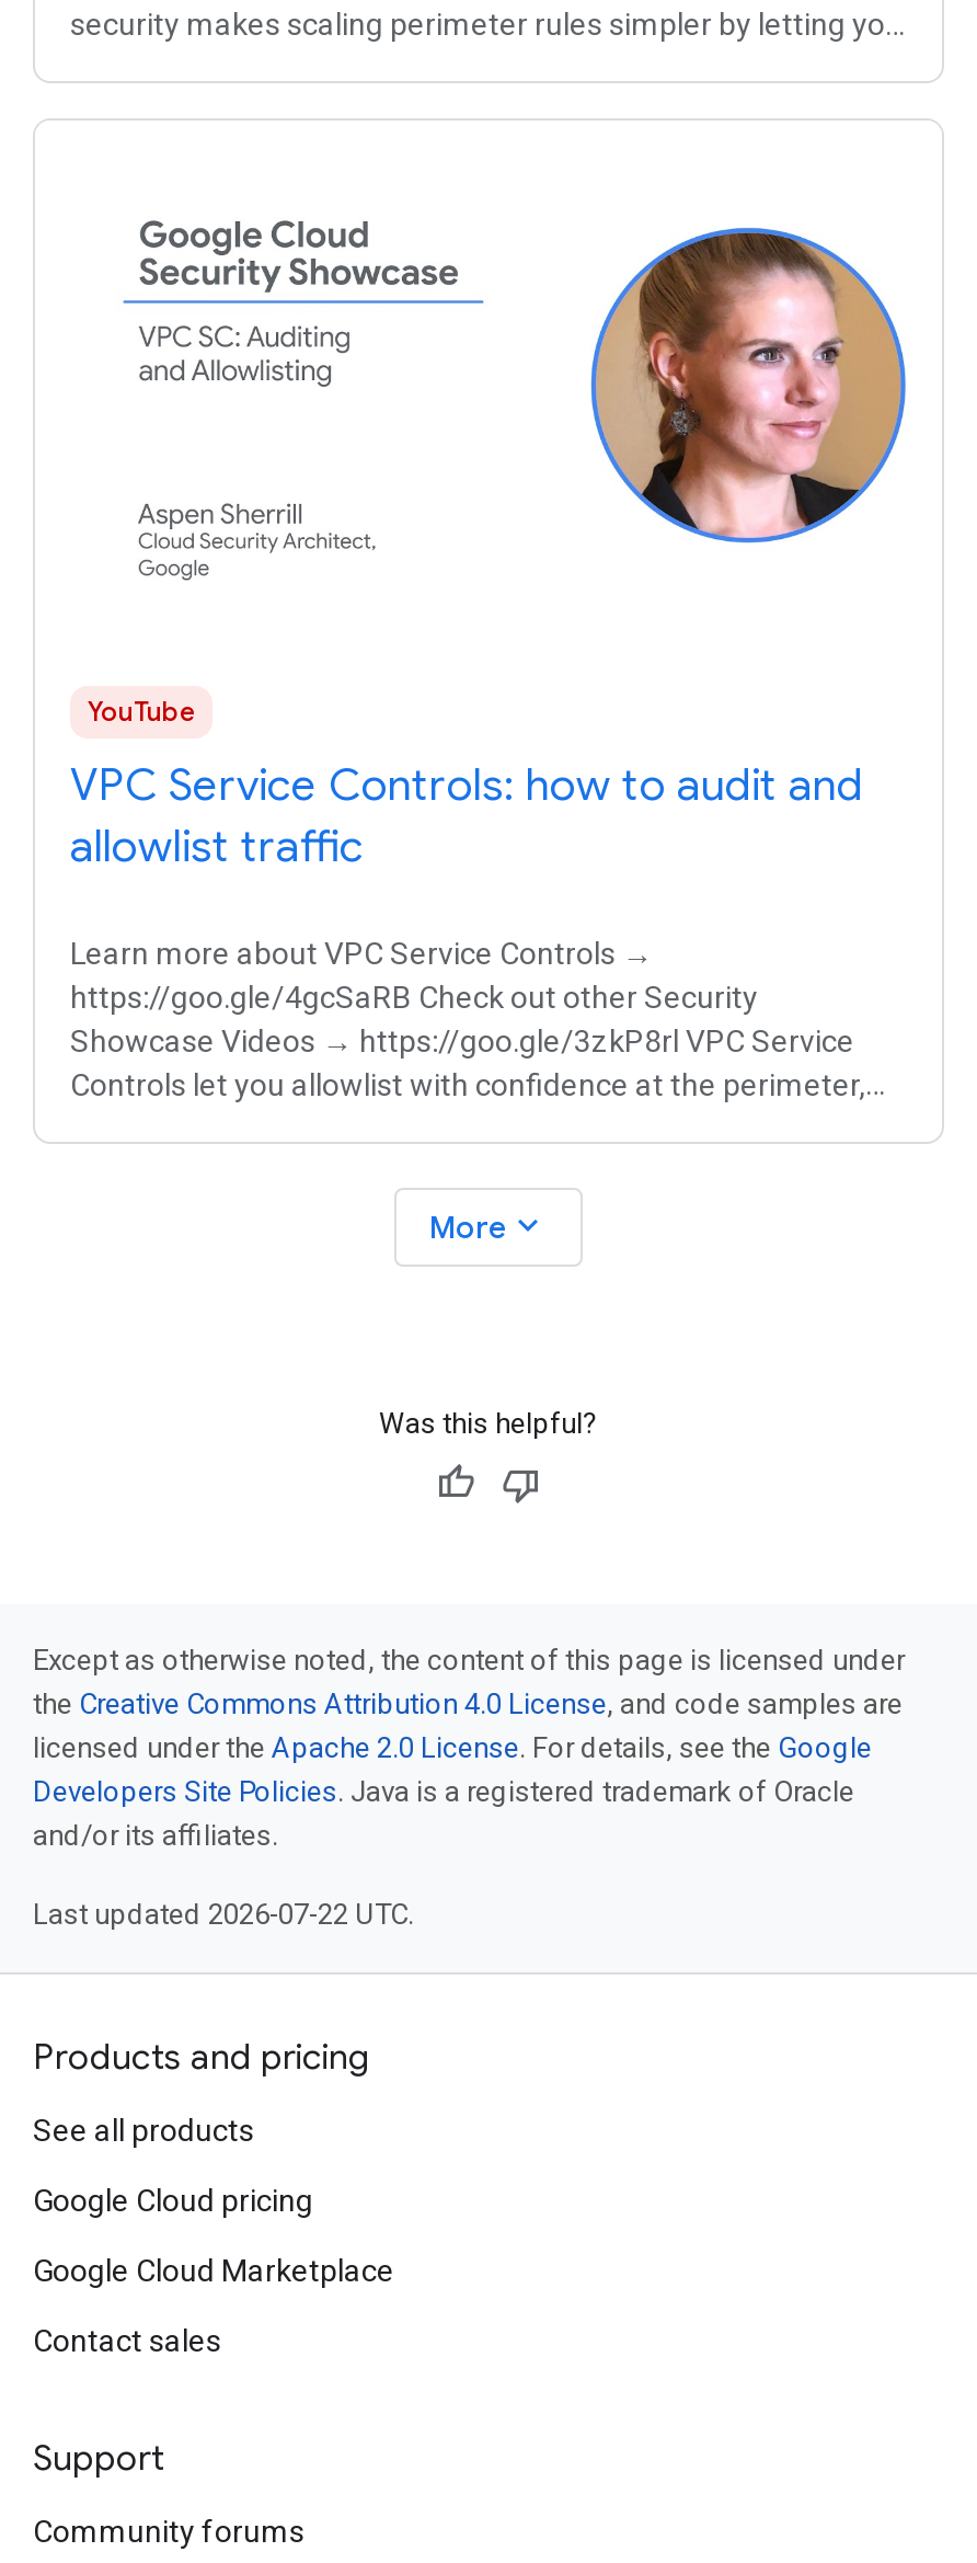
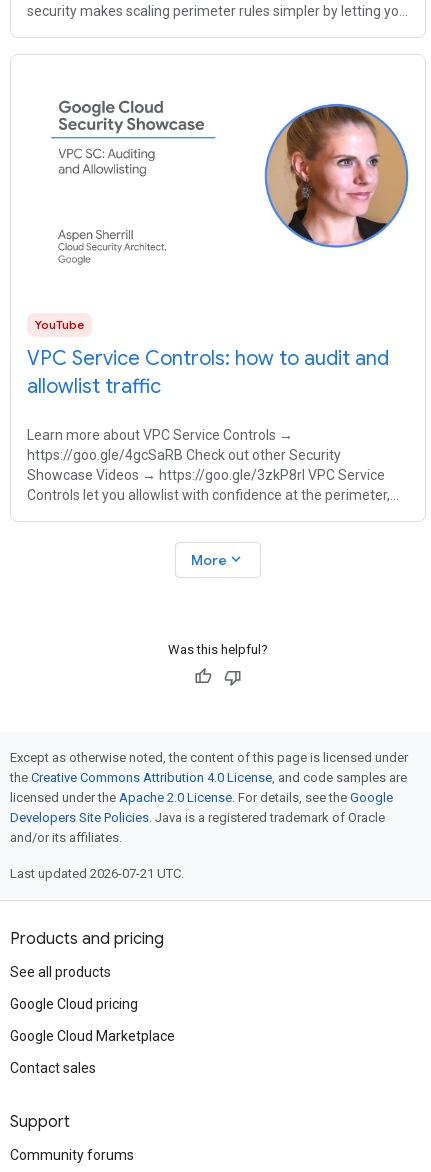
- Last updated 2026-07-22 UTC.
+ Last updated 2026-07-21 UTC.
